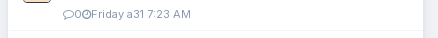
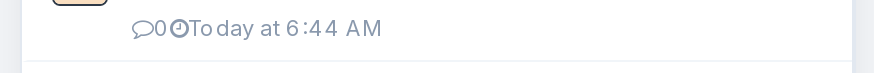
- 0 Friday a31 7:23 AM
+ 0 Today at 6:44 AM
